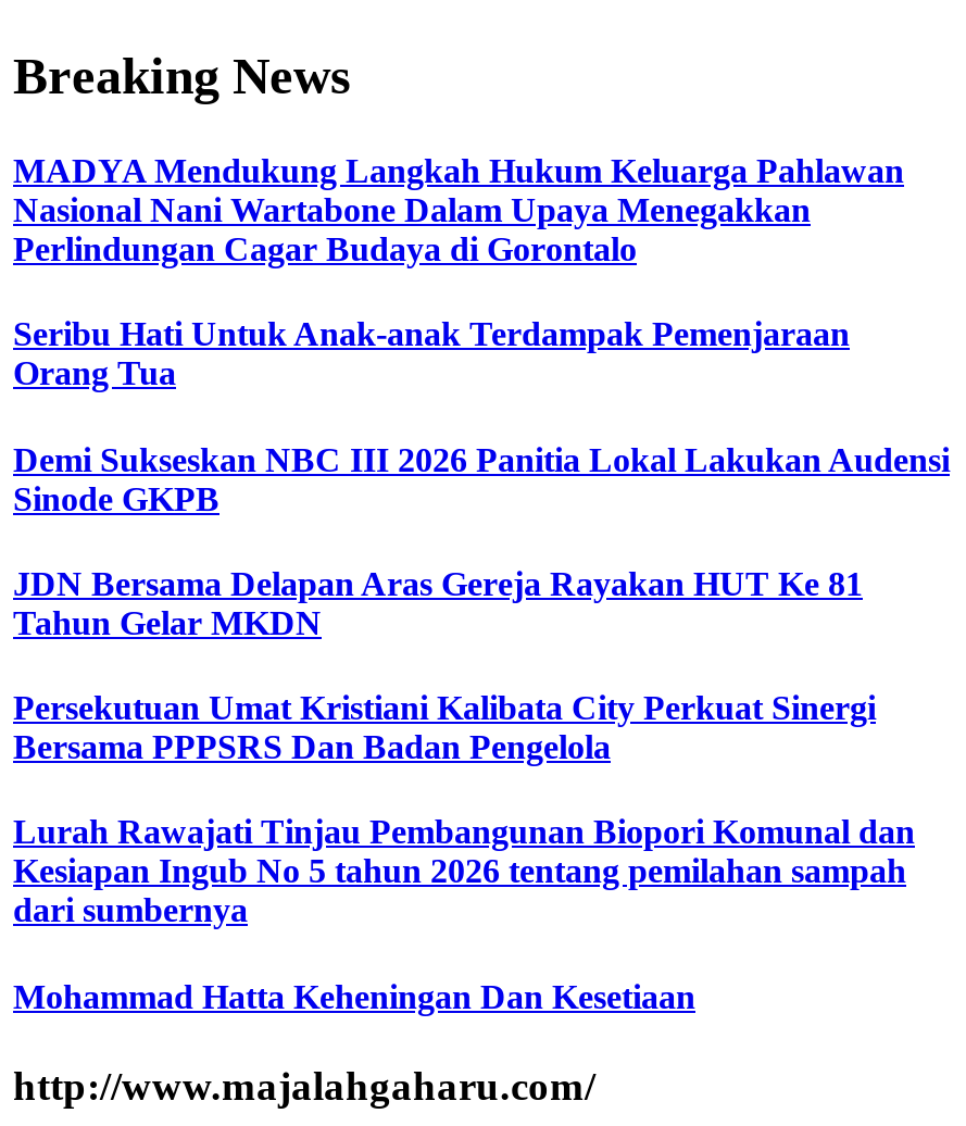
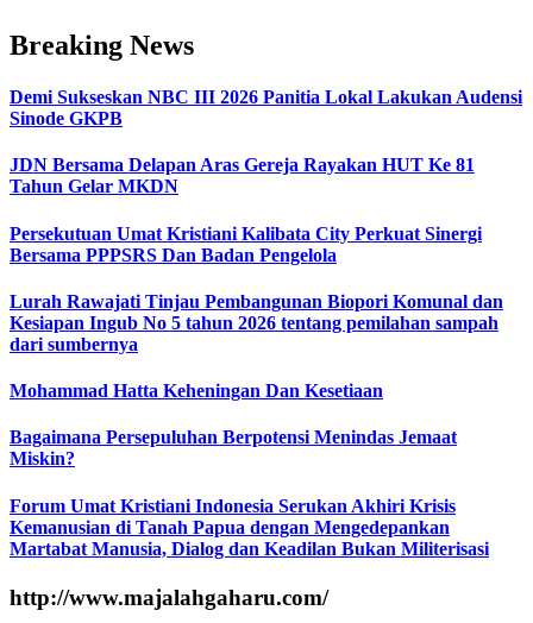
- MADYA Mendukung Langkah Hukum Keluarga Pahlawan
- Nasional Nani Wartabone Dalam Upaya Menegakkan
- Perlindungan Cagar Budaya di Gorontalo
- Seribu Hati Untuk Anak-anak Terdampak Pemenjaraan
- Orang Tua

moved up: Demi Sukseskan NBC III 2026 Panitia Lokal Lakukan Audensi | Sinode GKPB | JDN Bersama Delapan Aras Gereja Rayakan HUT Ke 81 | ... | dari sumbernya | Mohammad Hatta Keheningan Dan Kesetiaan

+ Bagaimana Persepuluhan Berpotensi Menindas Jemaat
+ Miskin?
+ Forum Umat Kristiani Indonesia Serukan Akhiri Krisis
+ Kemanusian di Tanah Papua dengan Mengedepankan
+ Martabat Manusia, Dialog dan Keadilan Bukan Militerisasi
